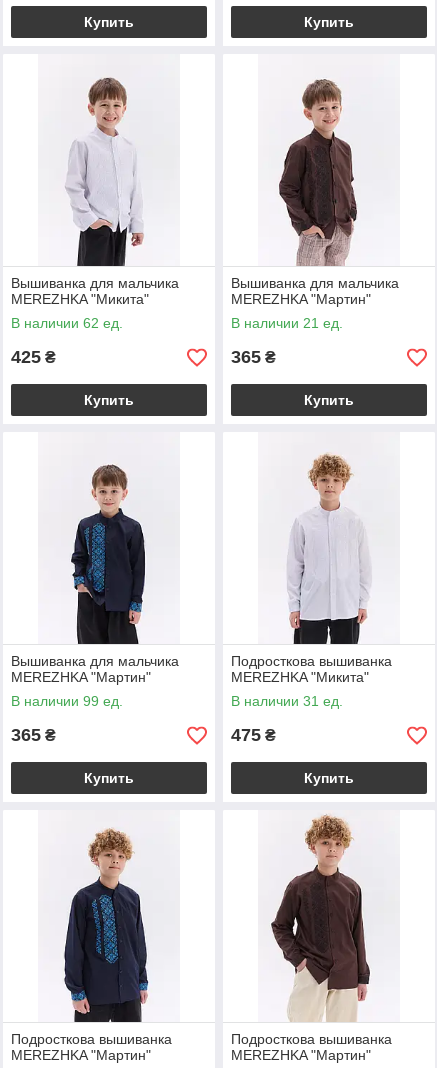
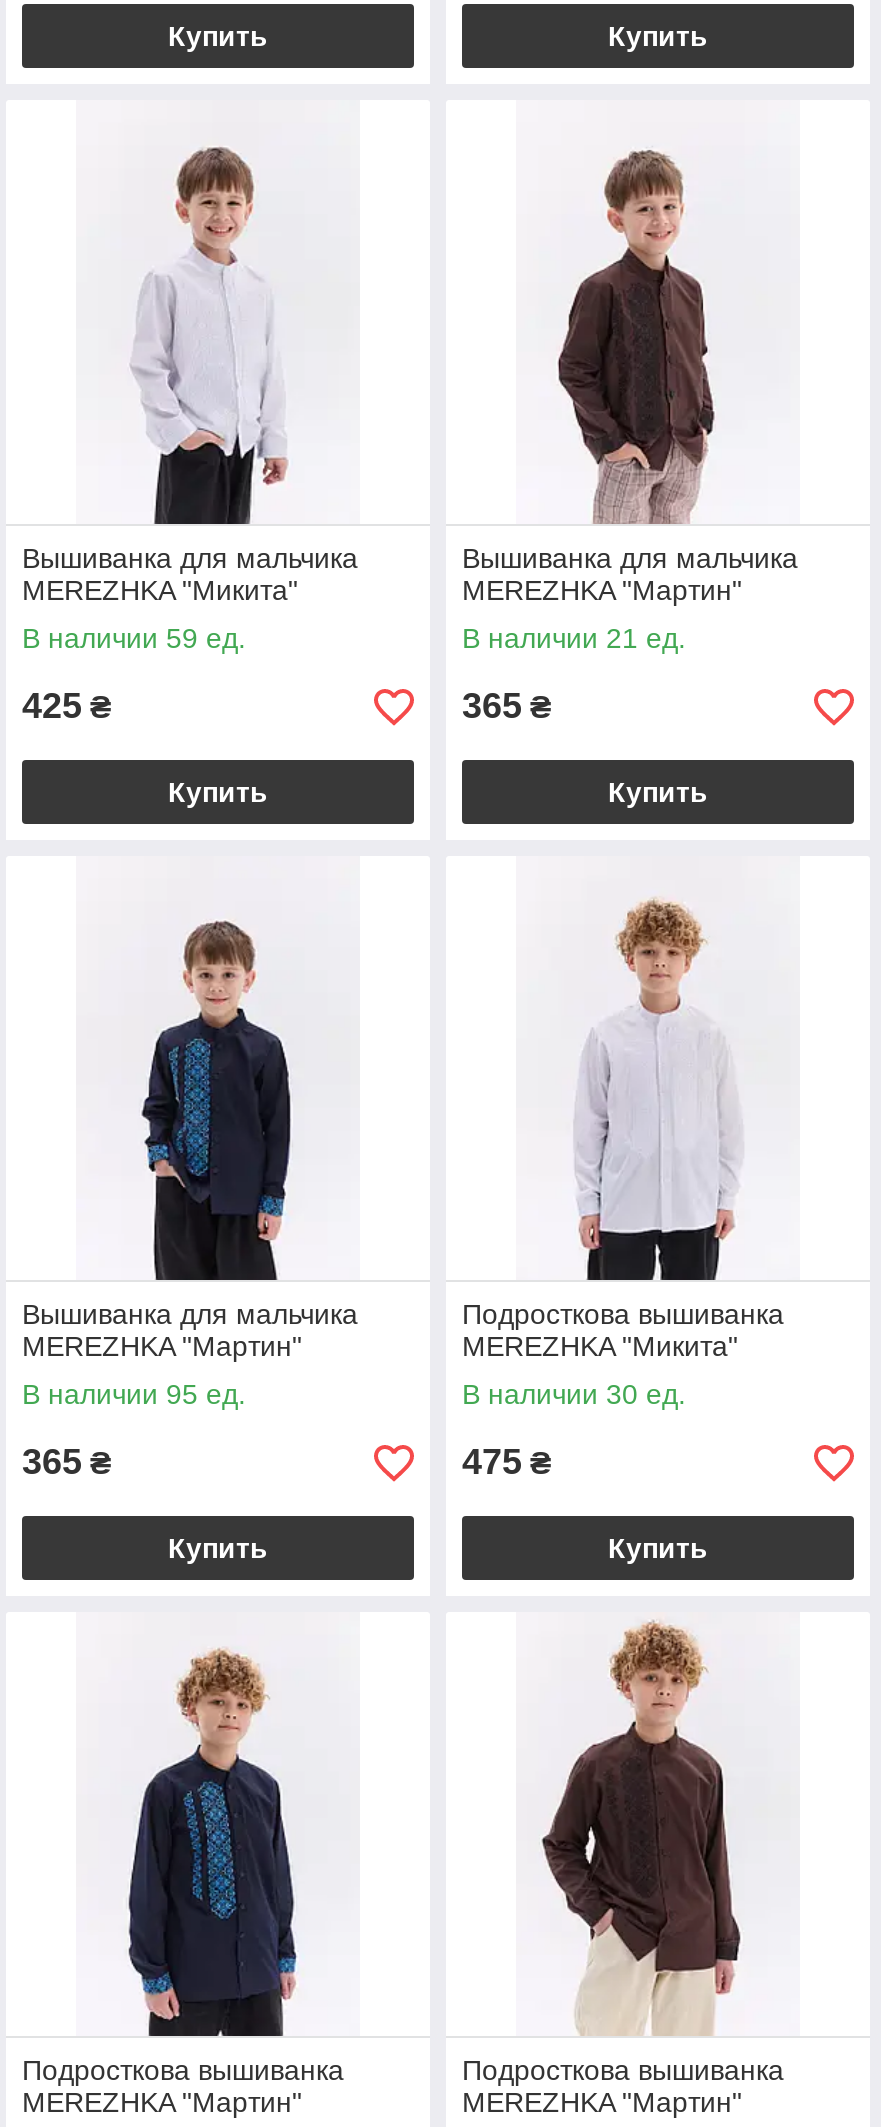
- В наличии 62 ед.
+ В наличии 59 ед.

- В наличии 99 ед.
+ В наличии 95 ед.

- В наличии 31 ед.
+ В наличии 30 ед.
